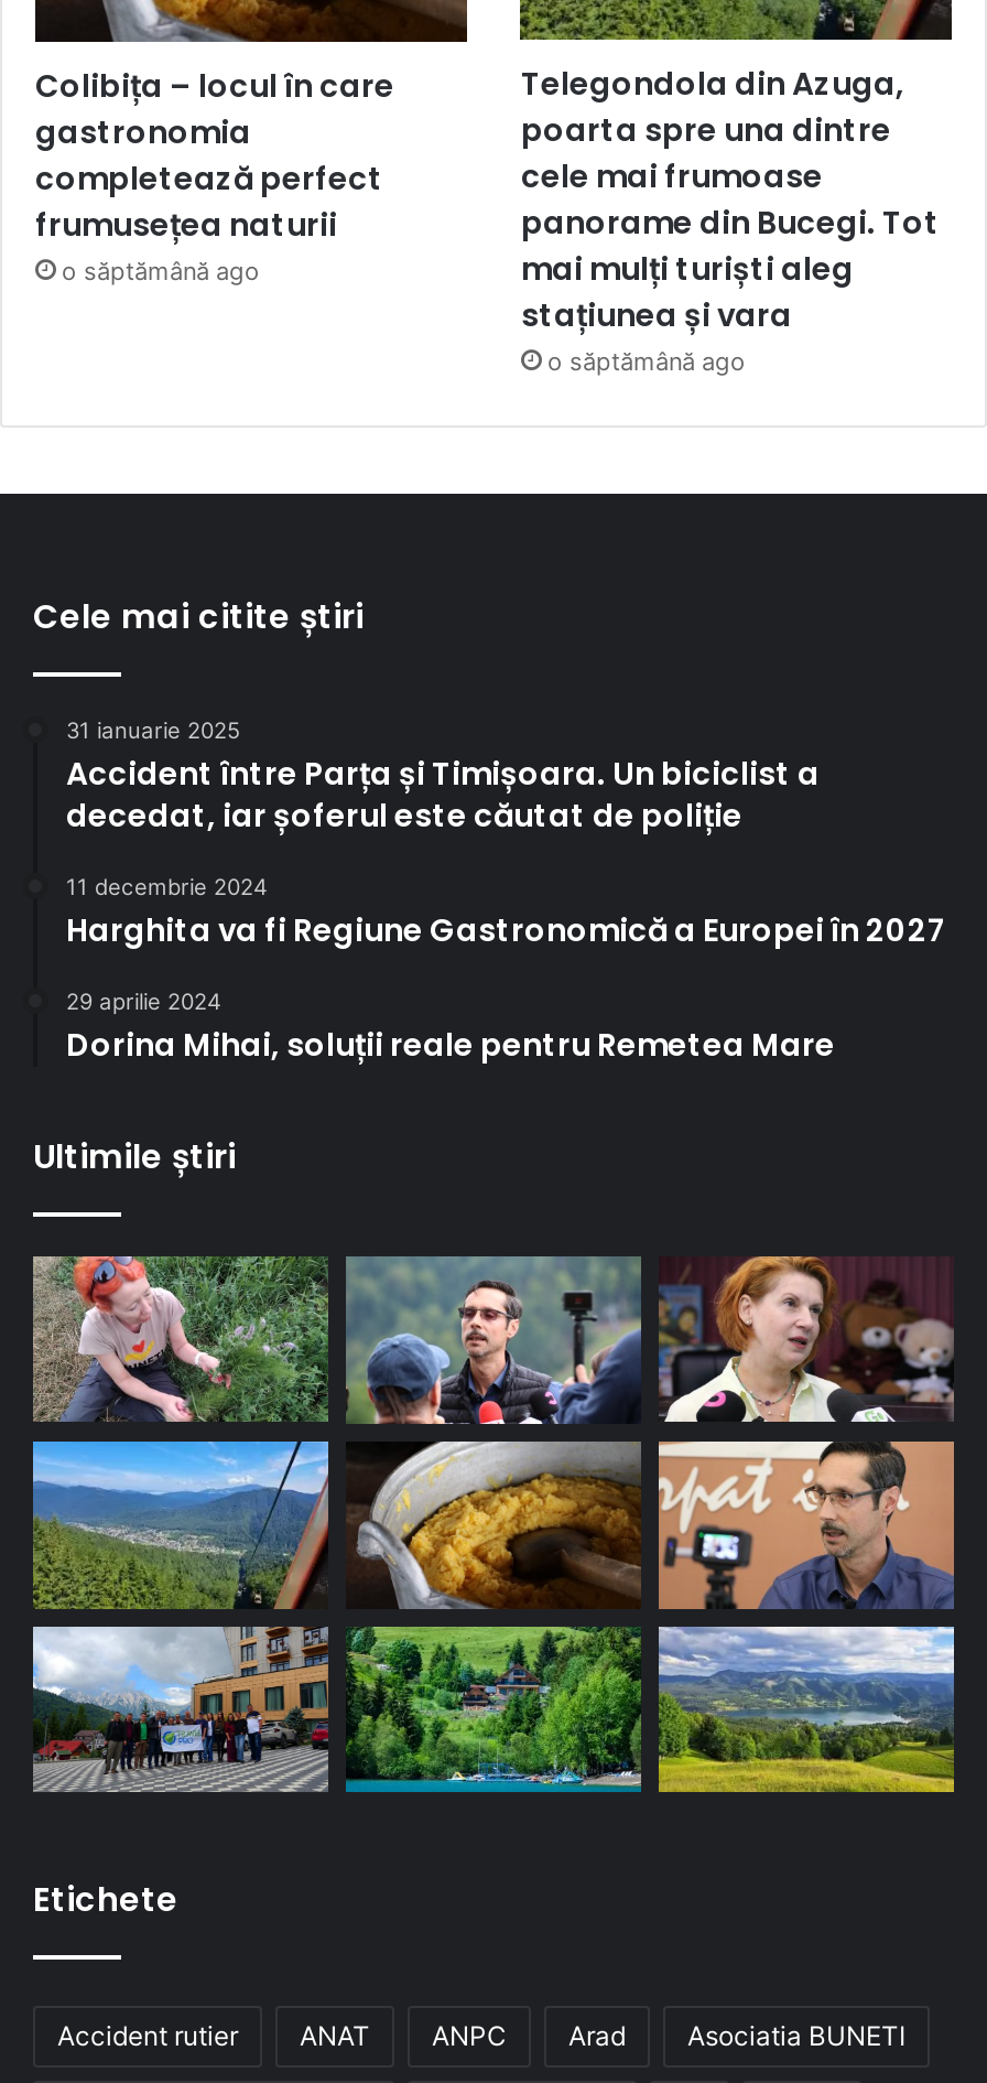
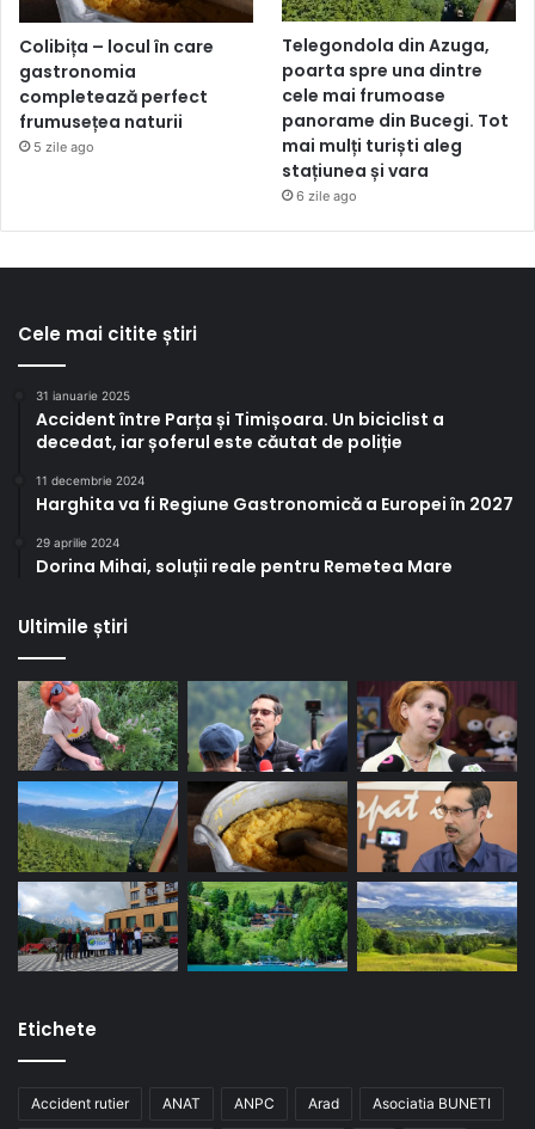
- o săptămână ago
+ 5 zile ago

- o săptămână ago
+ 6 zile ago
